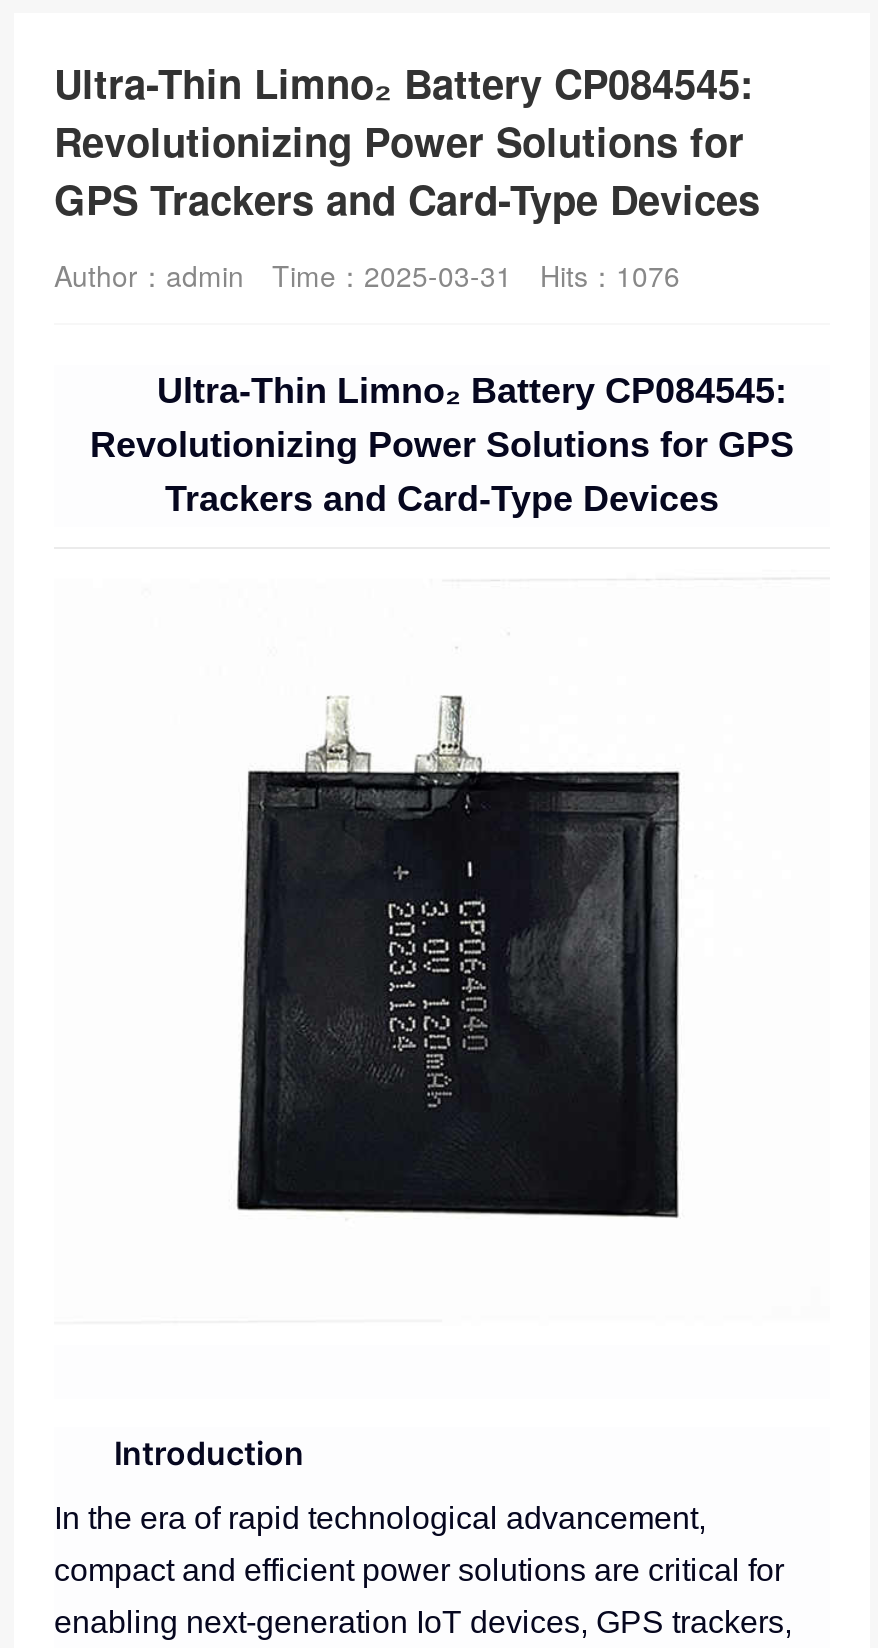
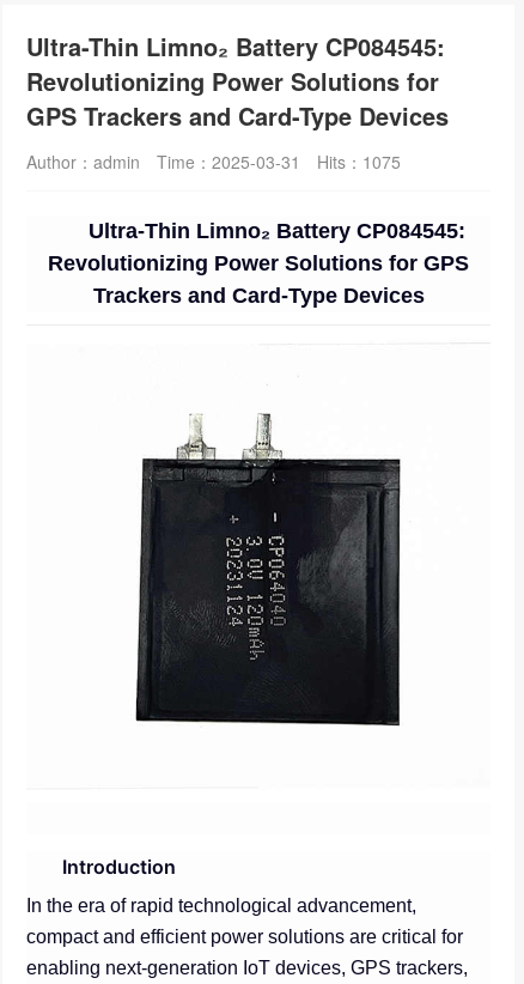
- Hits：1076
+ Hits：1075
